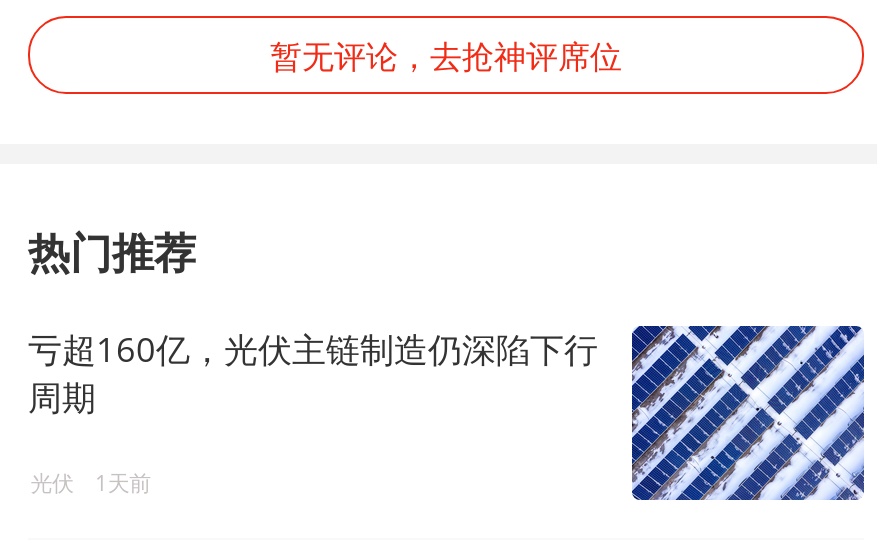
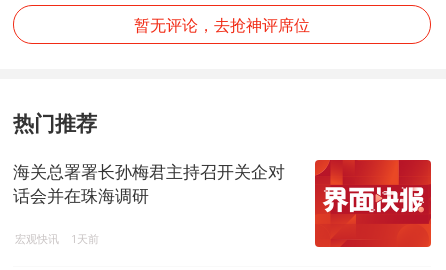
- [image]
- 亏超160亿，光伏主链制造仍深陷下行
- 周期
+ [image]
+ 海关总署署长孙梅君主持召开关企对
+ 话会并在珠海调研

- 光伏
+ 宏观快讯
